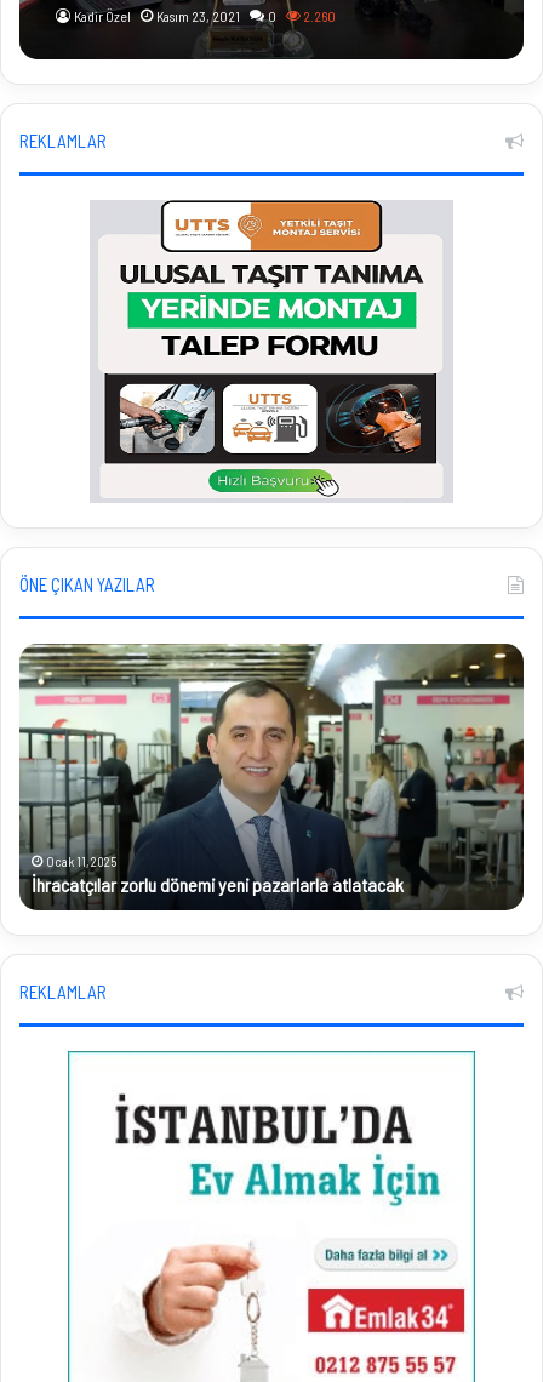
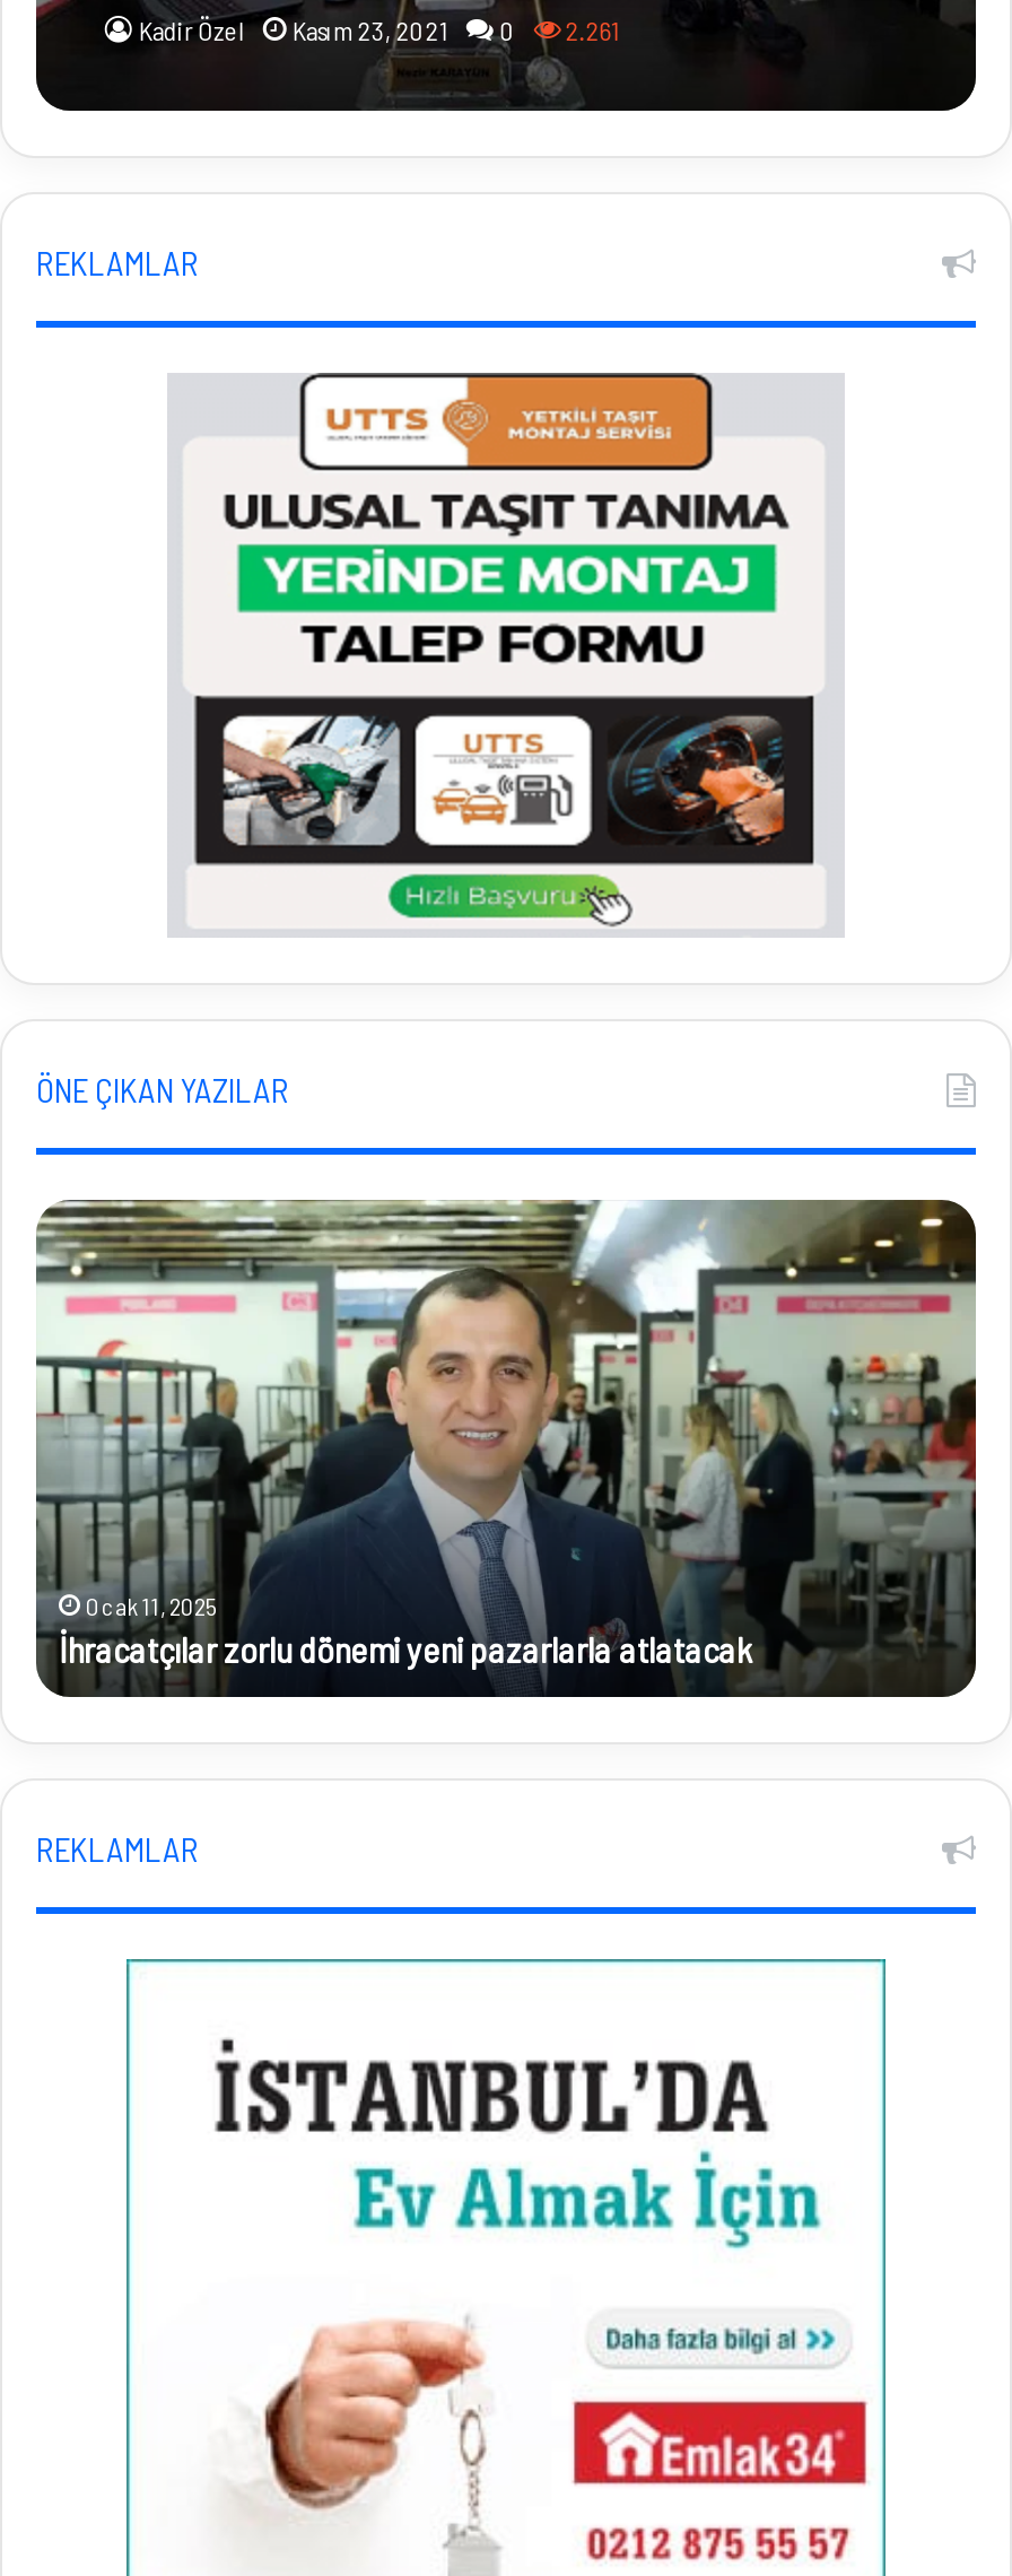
- Kadir Özel Kasım 23, 2021 0 2.260
+ Kadir Özel Kasım 23, 2021 0 2.261
